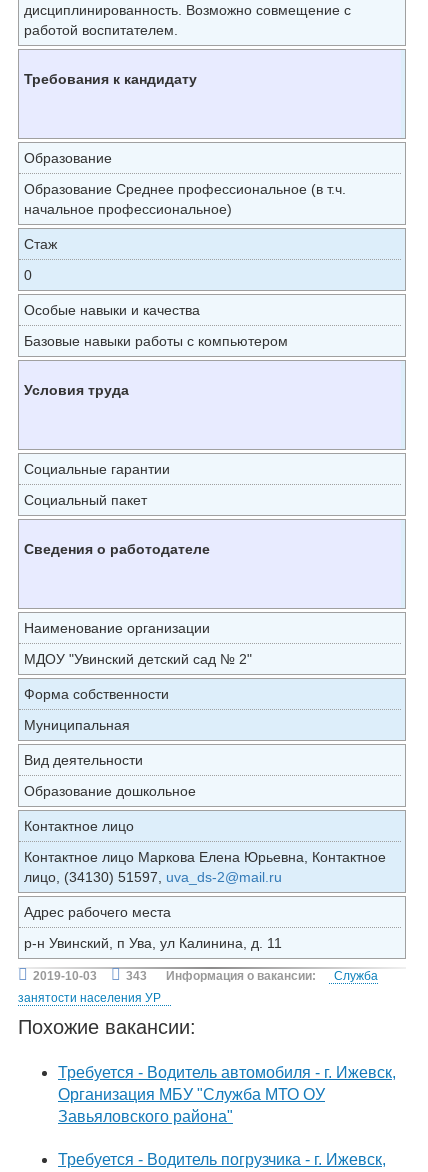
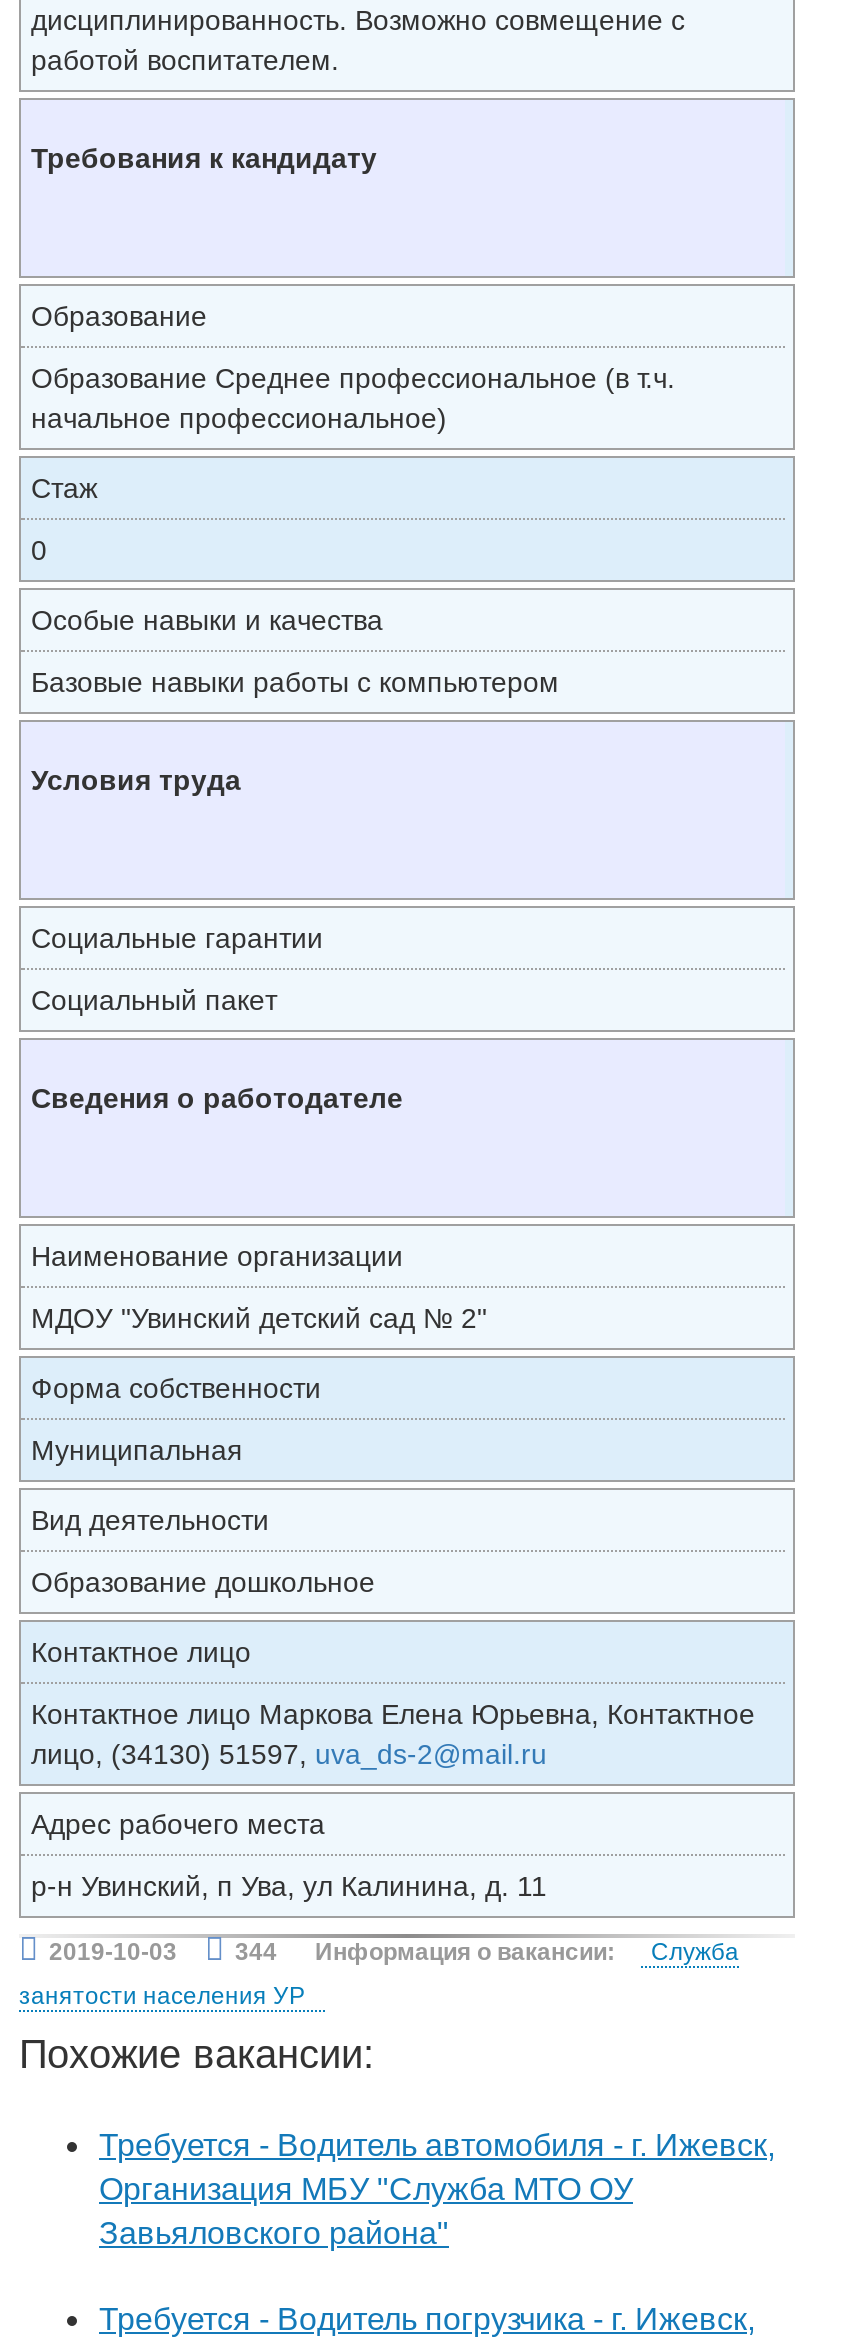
- 343 Информация о вакансии: Служба
+ 344 Информация о вакансии: Служба
